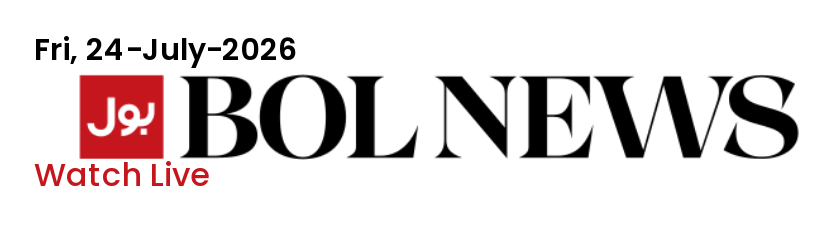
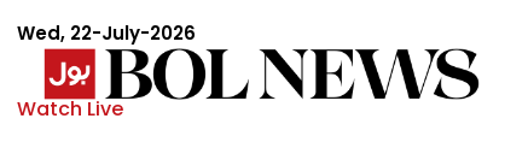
- Fri, 24-July-2026
+ Wed, 22-July-2026
